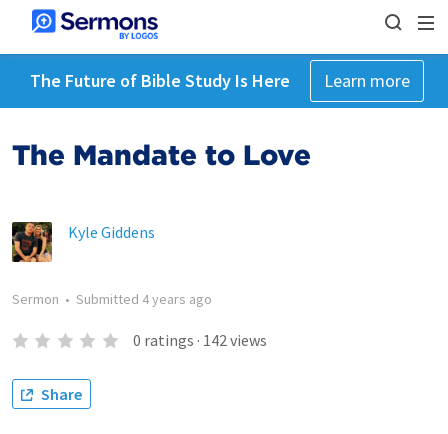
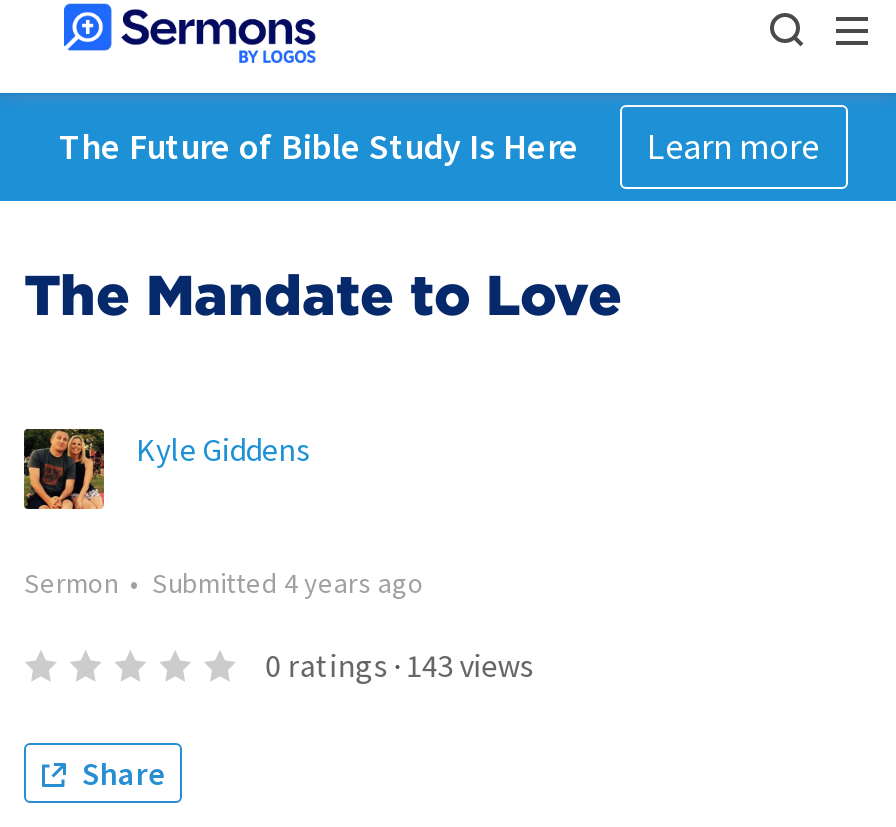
- 0 ratings · 142 views
+ 0 ratings · 143 views
